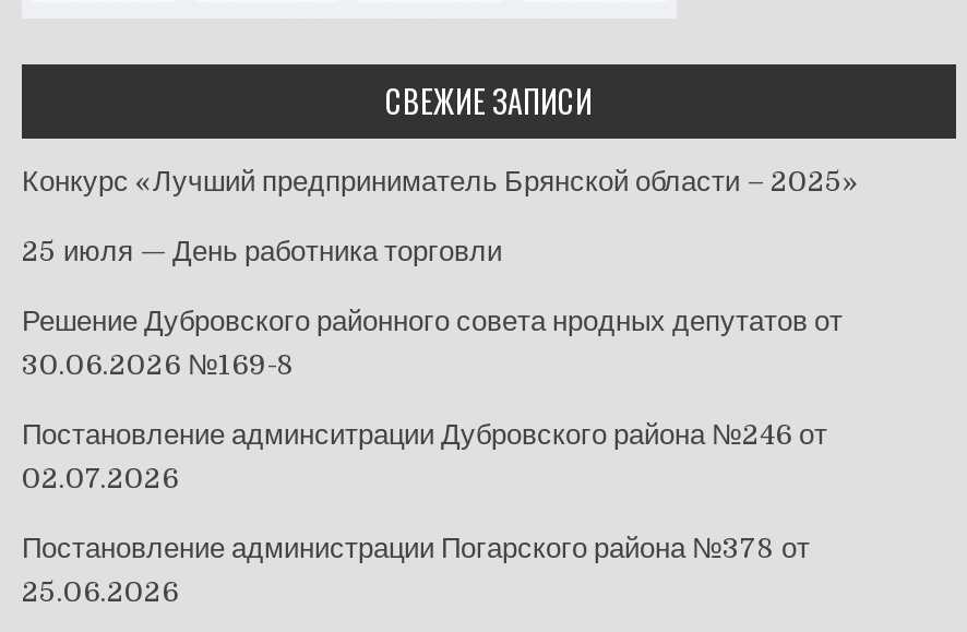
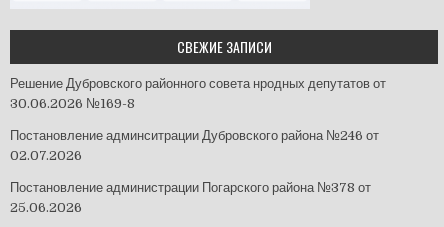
- Конкурс «Лучший предприниматель Брянской области – 2025»
- 25 июля — День работника торговли
